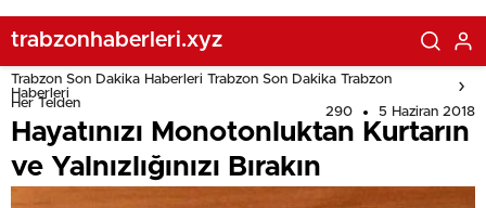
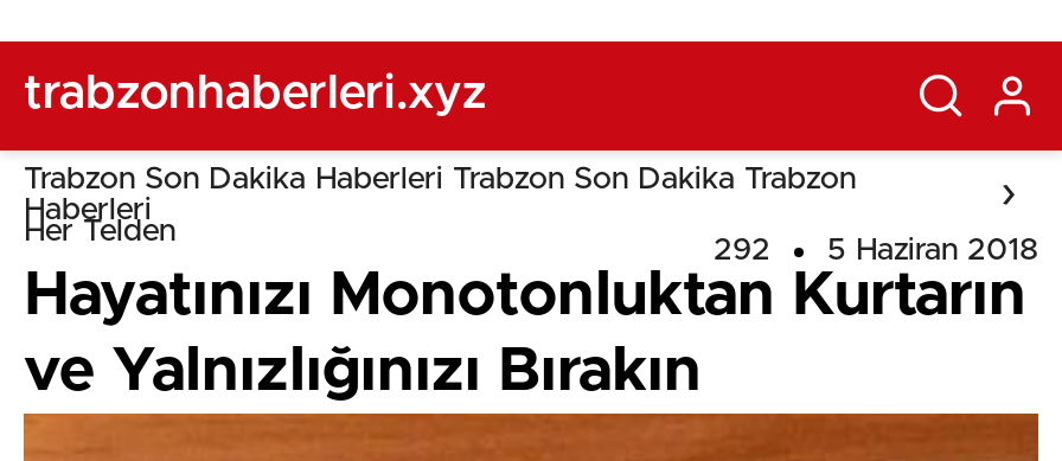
- 290 5 Haziran 2018
+ 292 5 Haziran 2018
